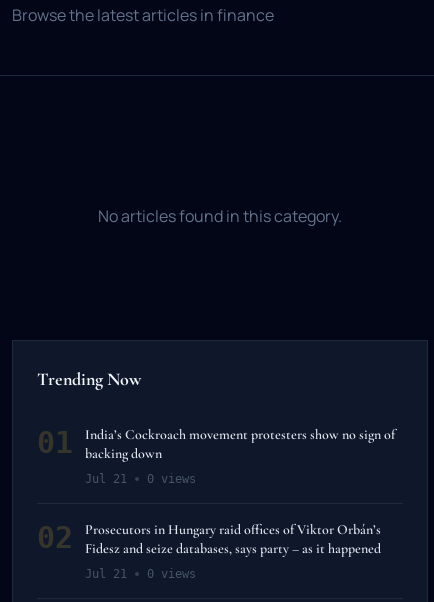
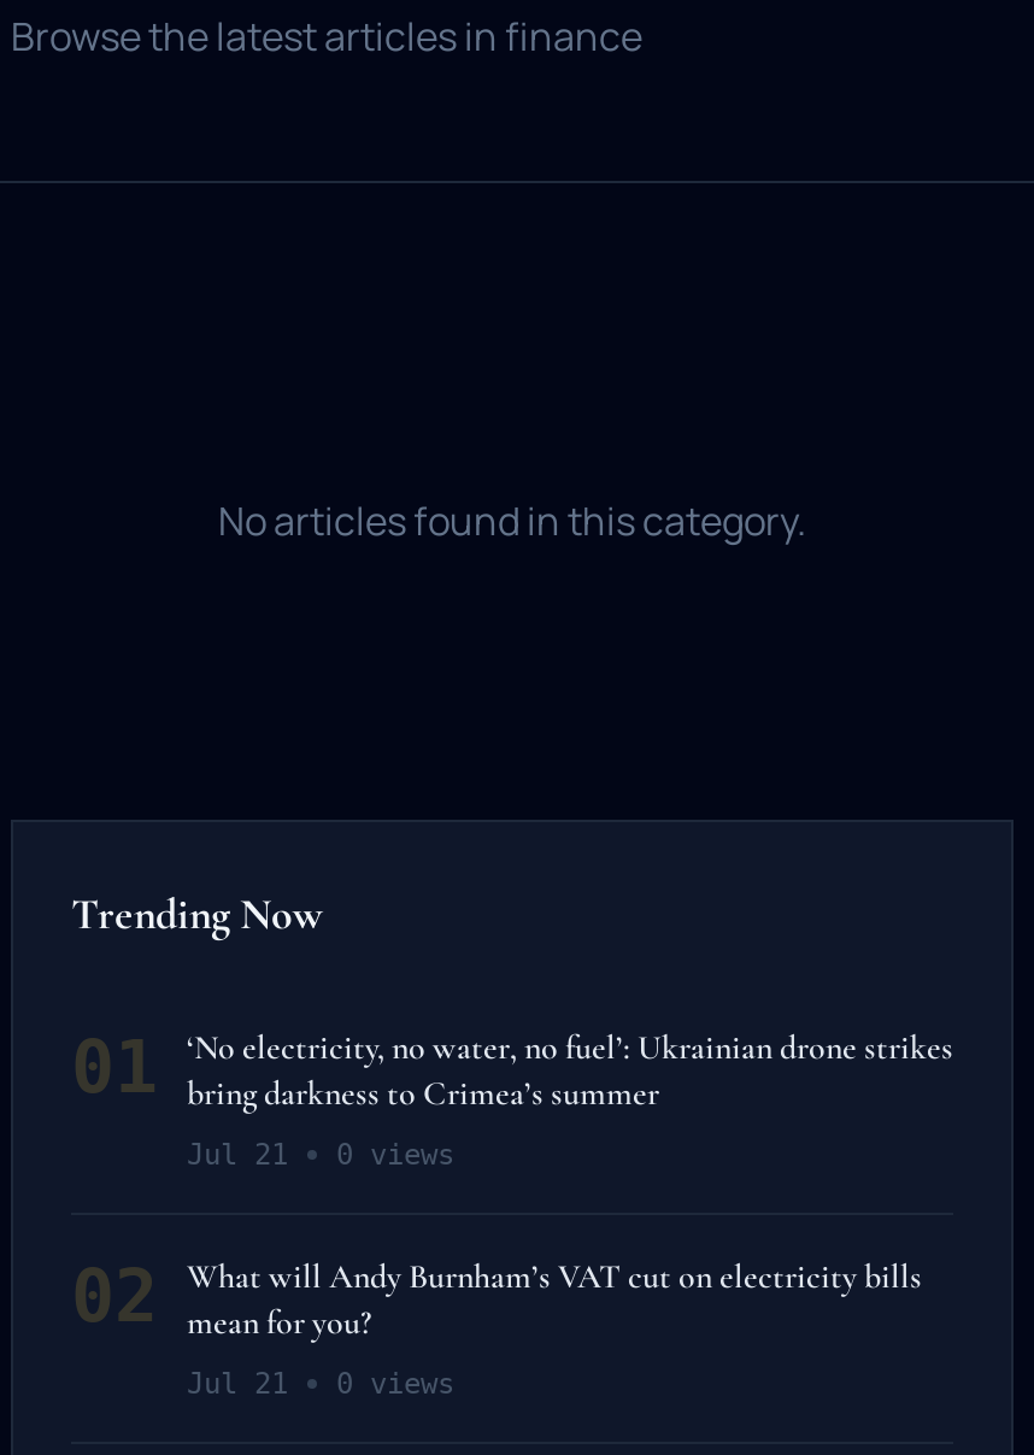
- India’s Cockroach movement protesters show no sign of
- backing down
+ ‘No electricity, no water, no fuel’: Ukrainian drone strikes
+ bring darkness to Crimea’s summer

- Prosecutors in Hungary raid offices of Viktor Orbán’s
- Fidesz and seize databases, says party – as it happened
+ What will Andy Burnham’s VAT cut on electricity bills
+ mean for you?
